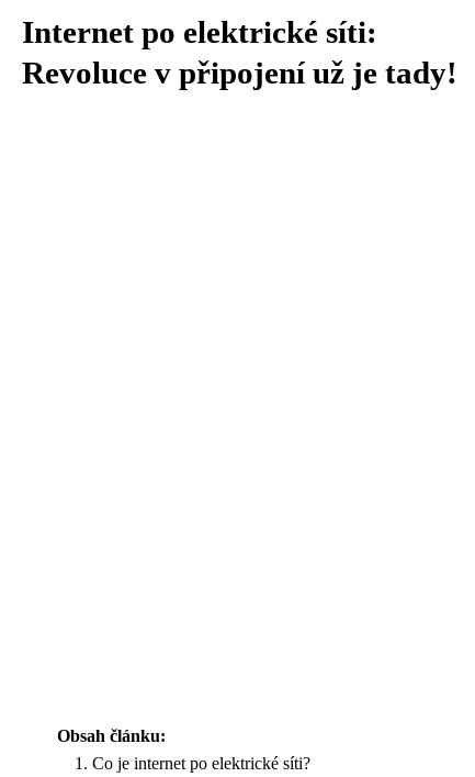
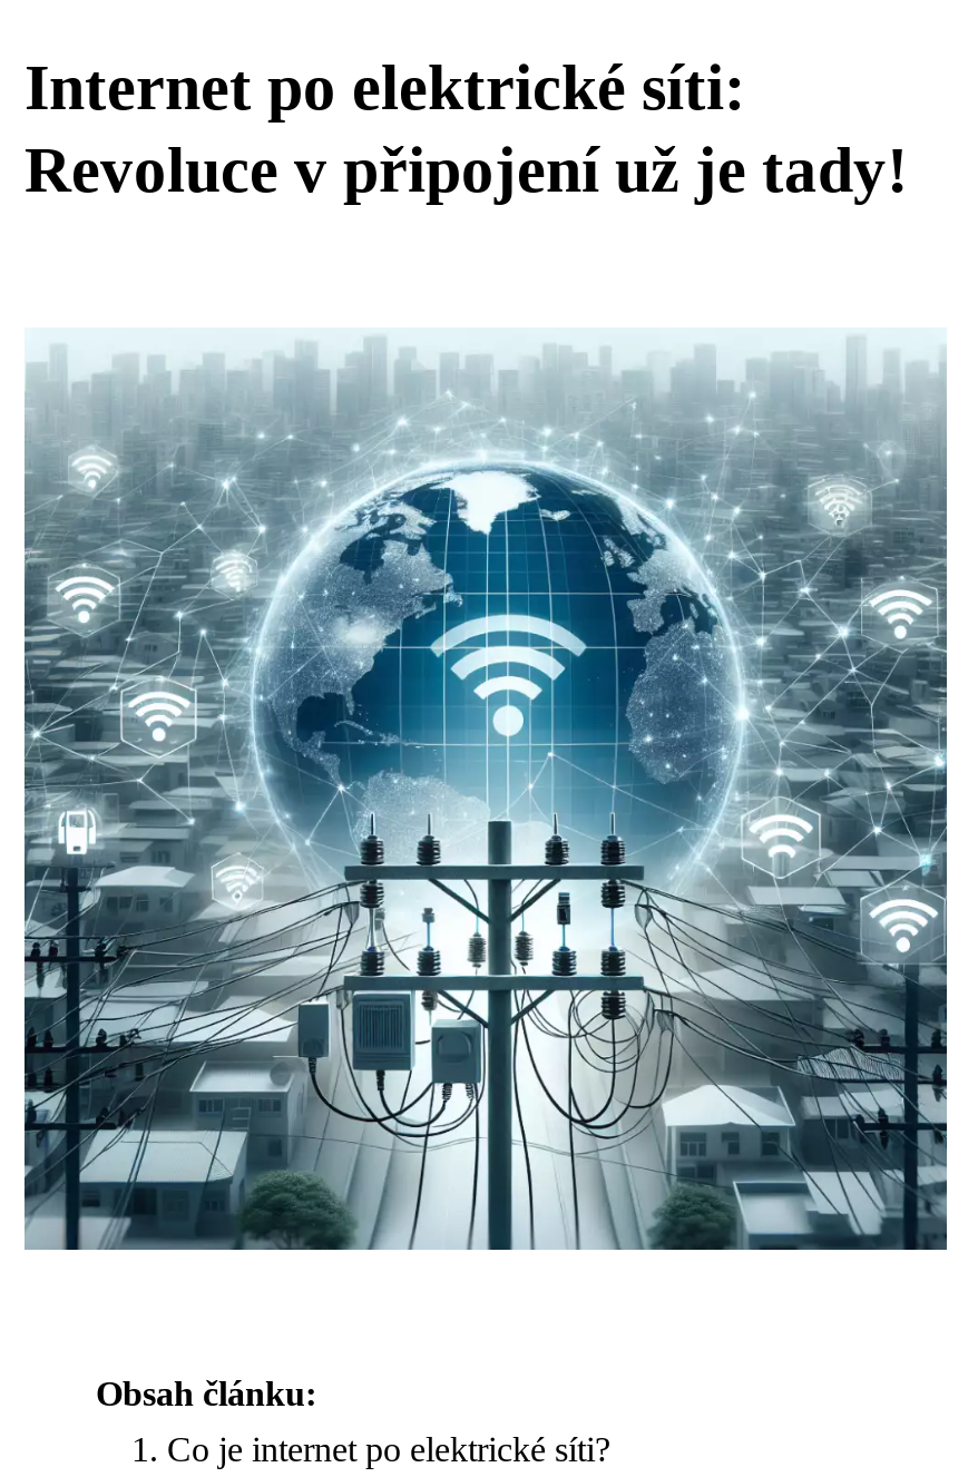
+ [image]
